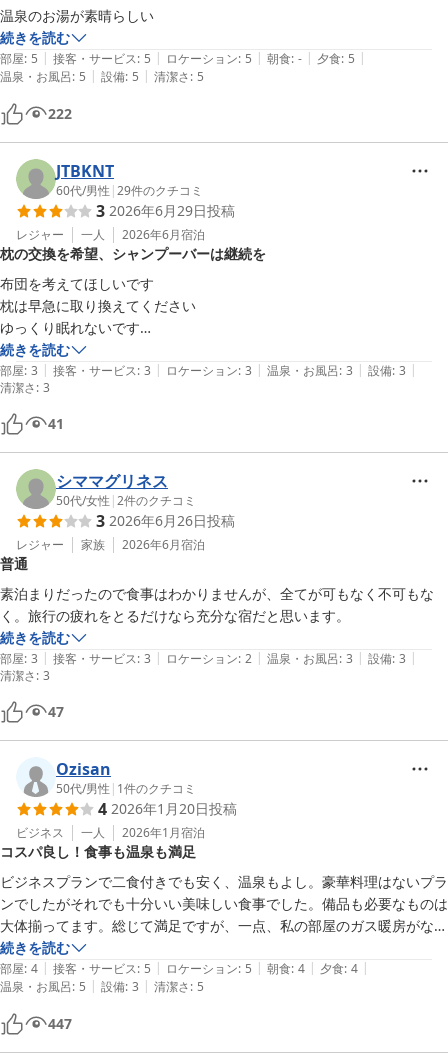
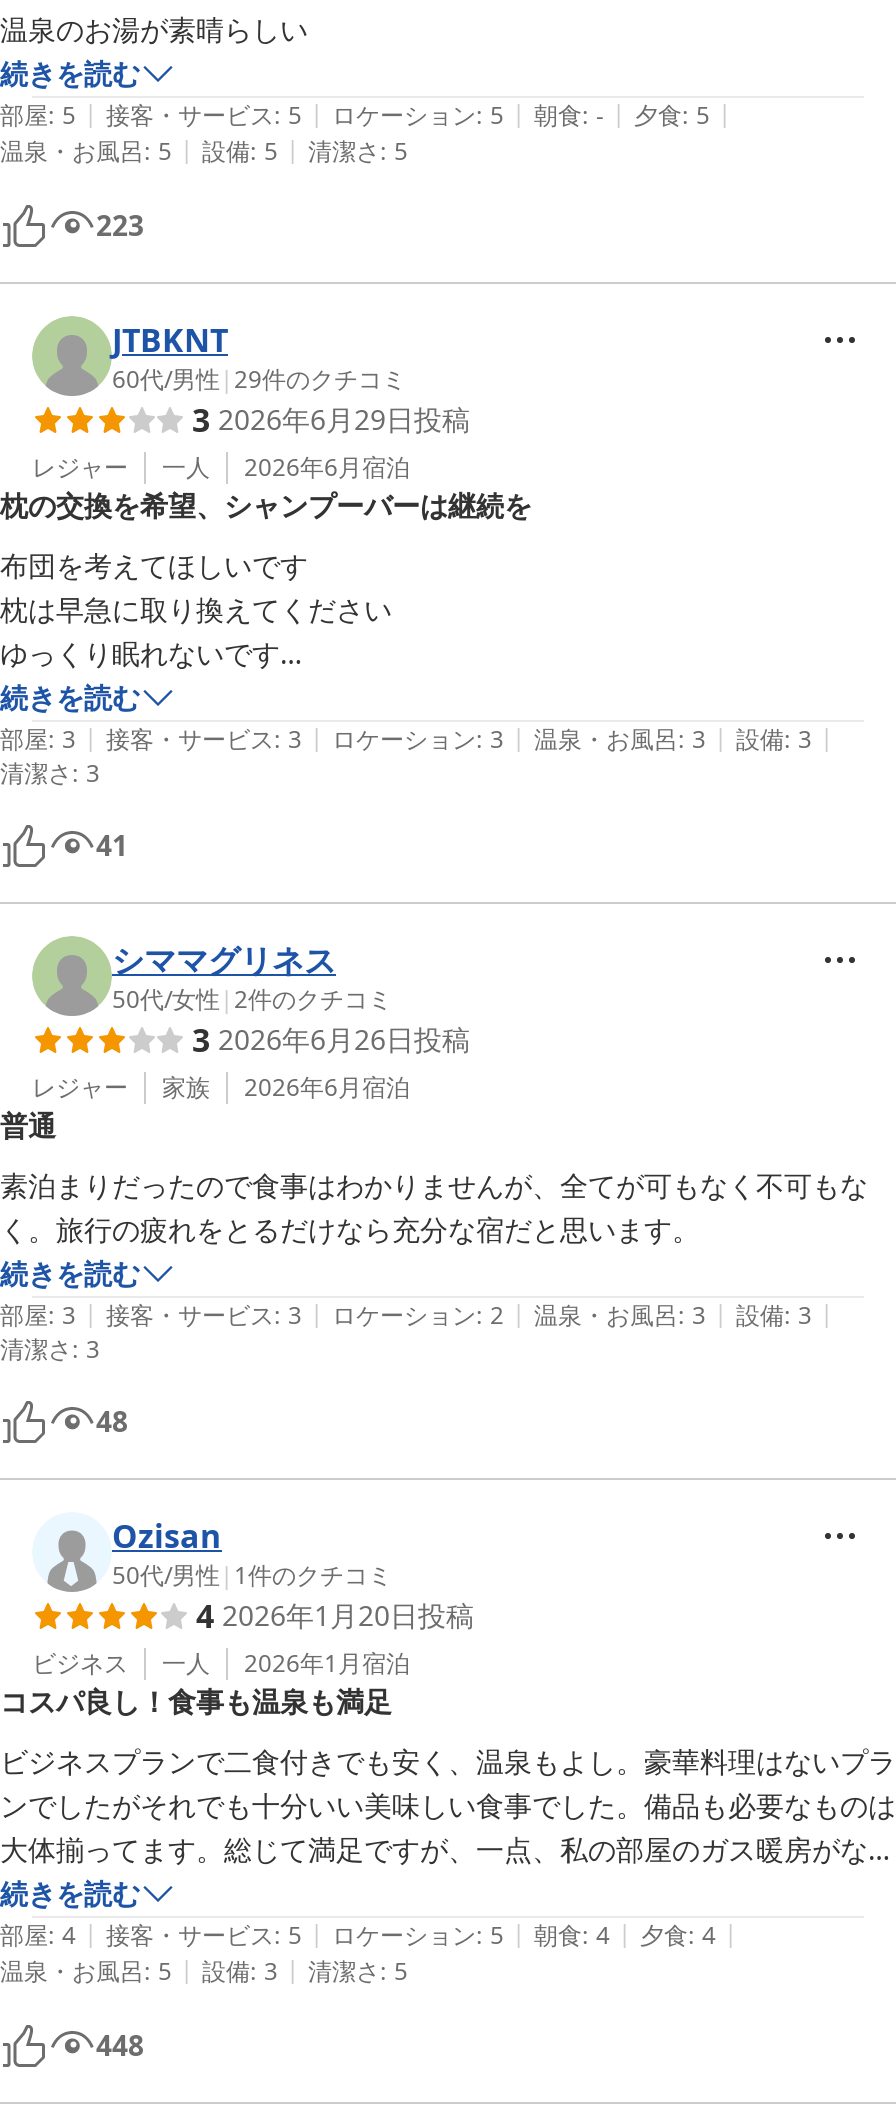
- 222
+ 223

- 47
+ 48

- 447
+ 448
